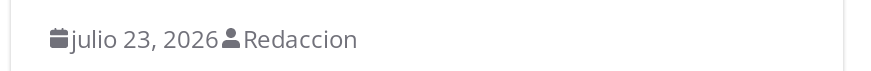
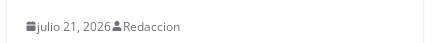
- julio 23, 2026 Redaccion
+ julio 21, 2026 Redaccion
